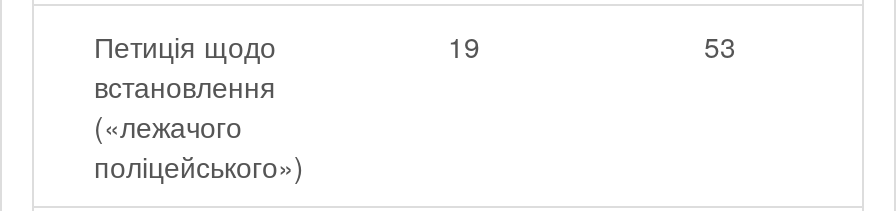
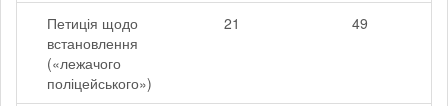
- 19
- 53
+ 21
+ 49
